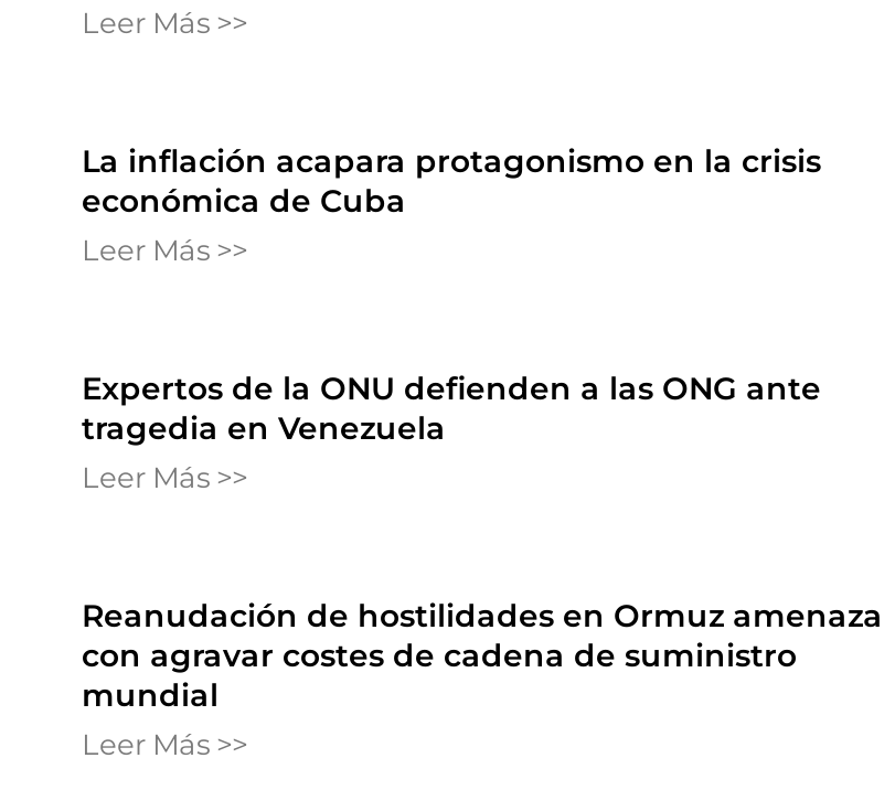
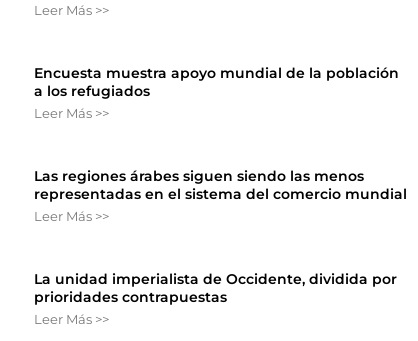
- La inflación acapara protagonismo en la crisis
- económica de Cuba
+ Encuesta muestra apoyo mundial de la población
+ a los refugiados

- Expertos de la ONU defienden a las ONG ante
- tragedia en Venezuela
+ Las regiones árabes siguen siendo las menos
+ representadas en el sistema del comercio mundial

- Reanudación de hostilidades en Ormuz amenaza
- con agravar costes de cadena de suministro
- mundial
+ La unidad imperialista de Occidente, dividida por
+ prioridades contrapuestas
